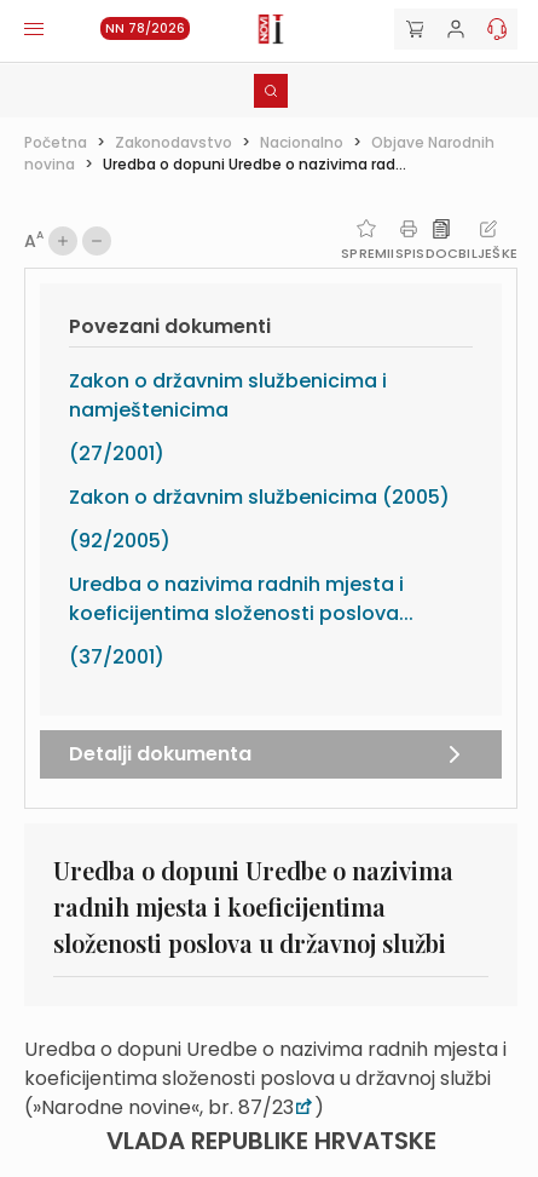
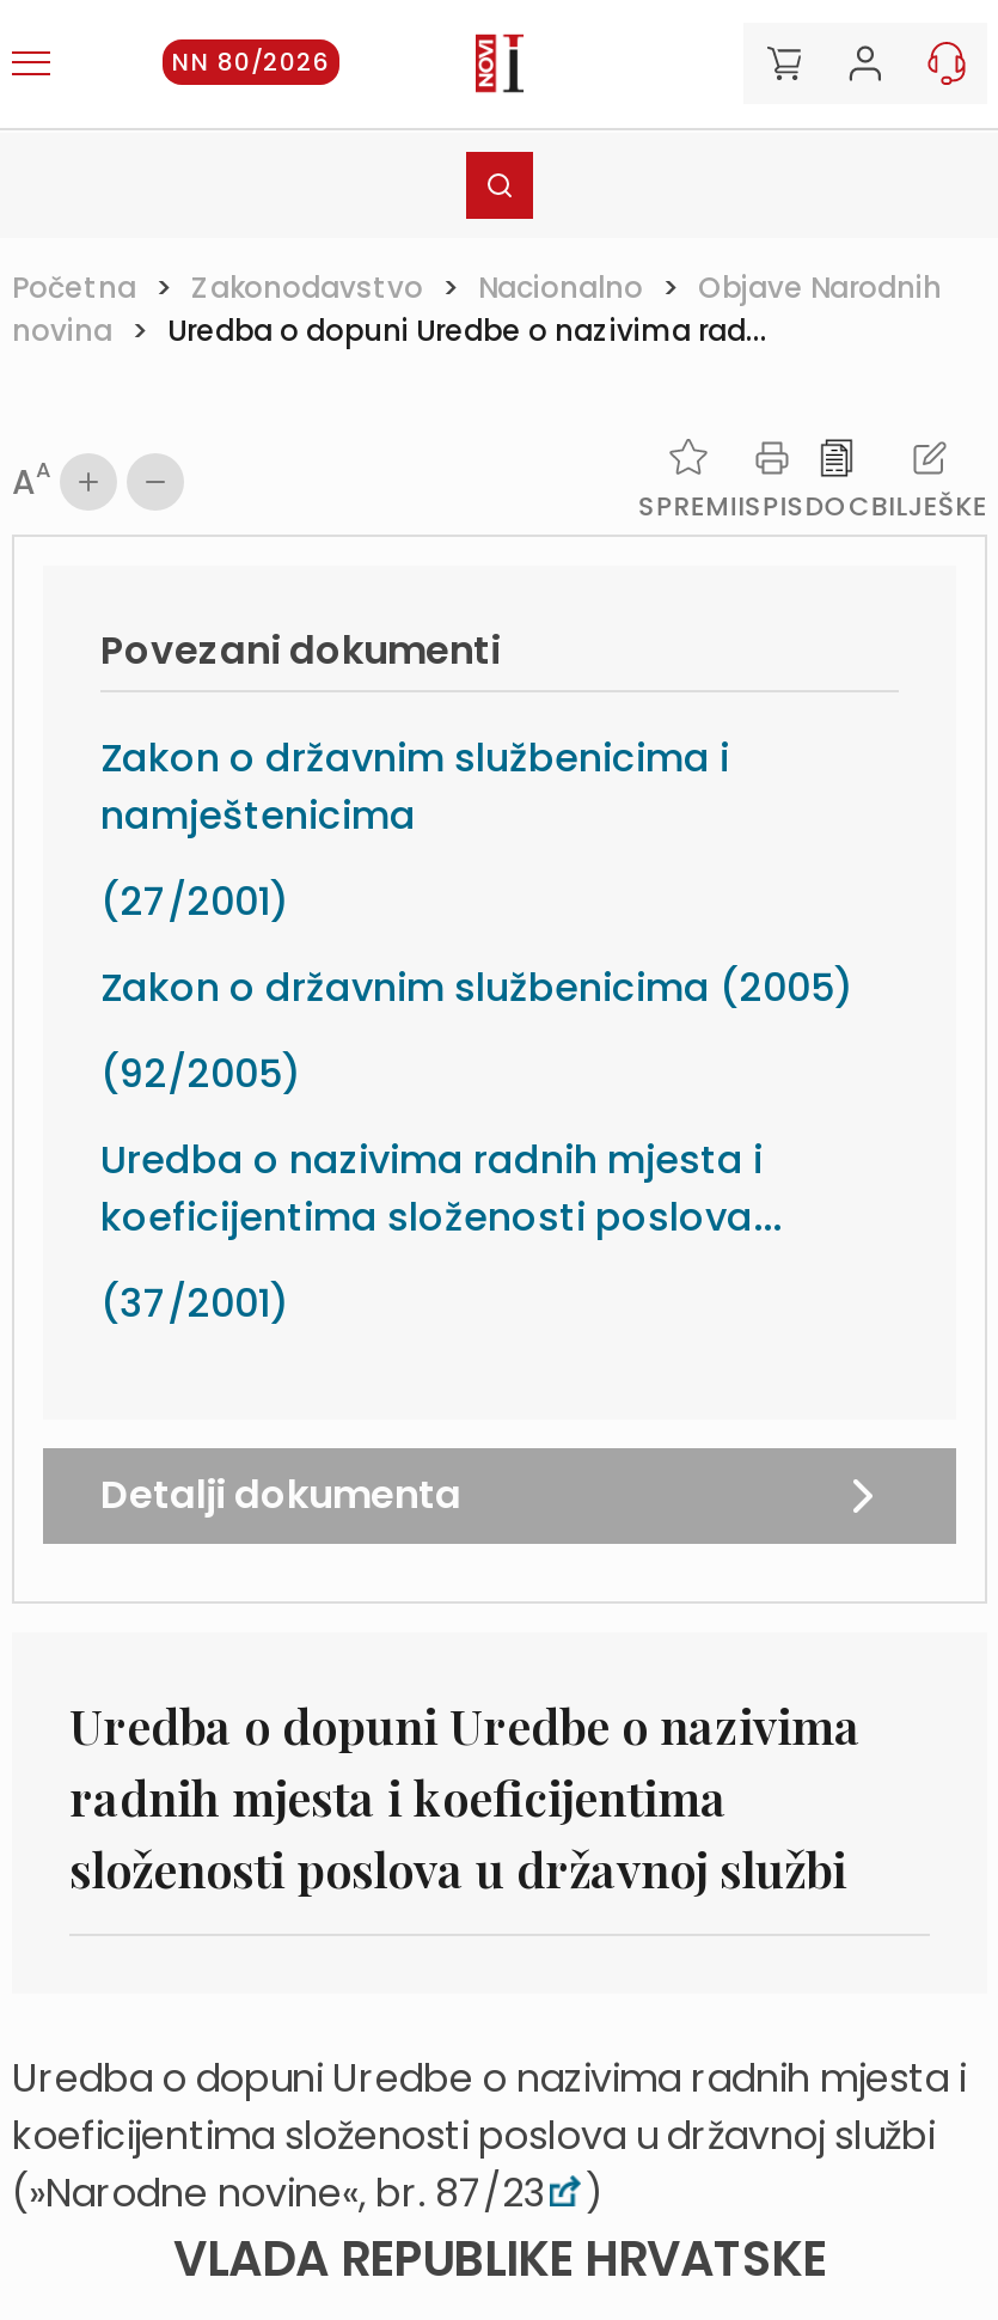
- NN 78/2026
+ NN 80/2026
